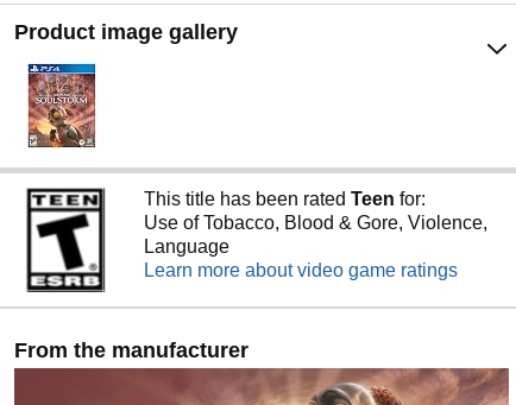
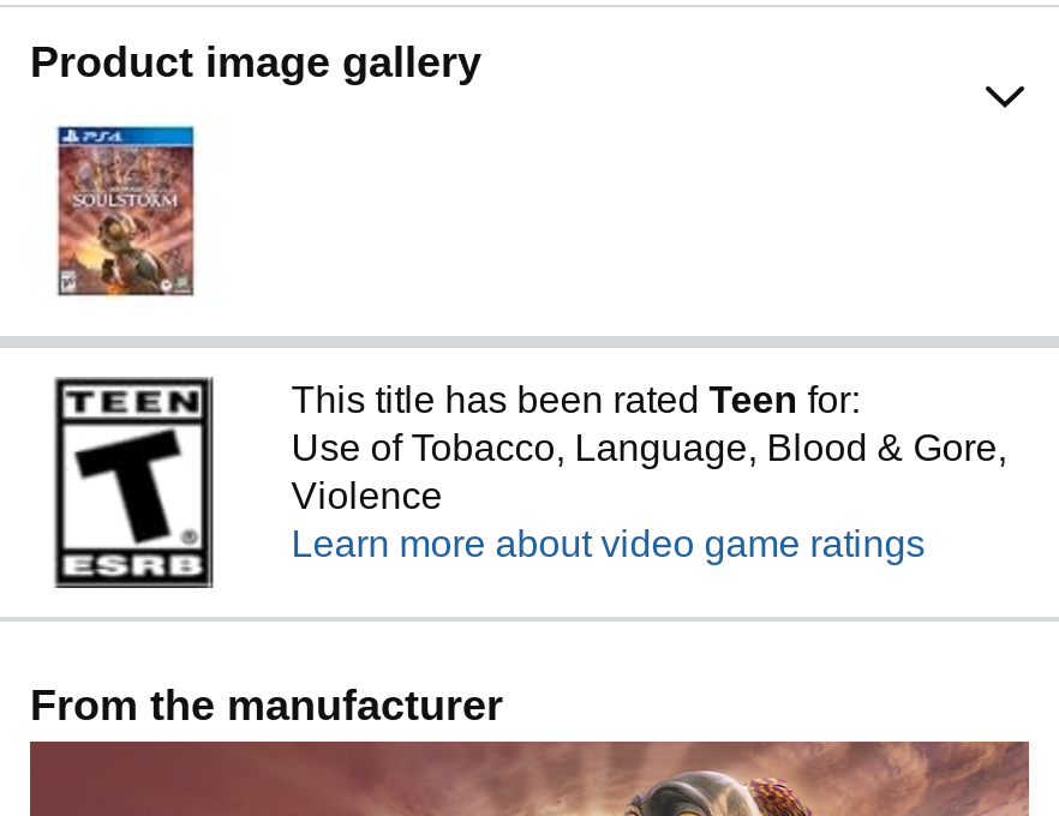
- Use of Tobacco, Blood & Gore, Violence,
- Language
+ Use of Tobacco, Language, Blood & Gore,
+ Violence
